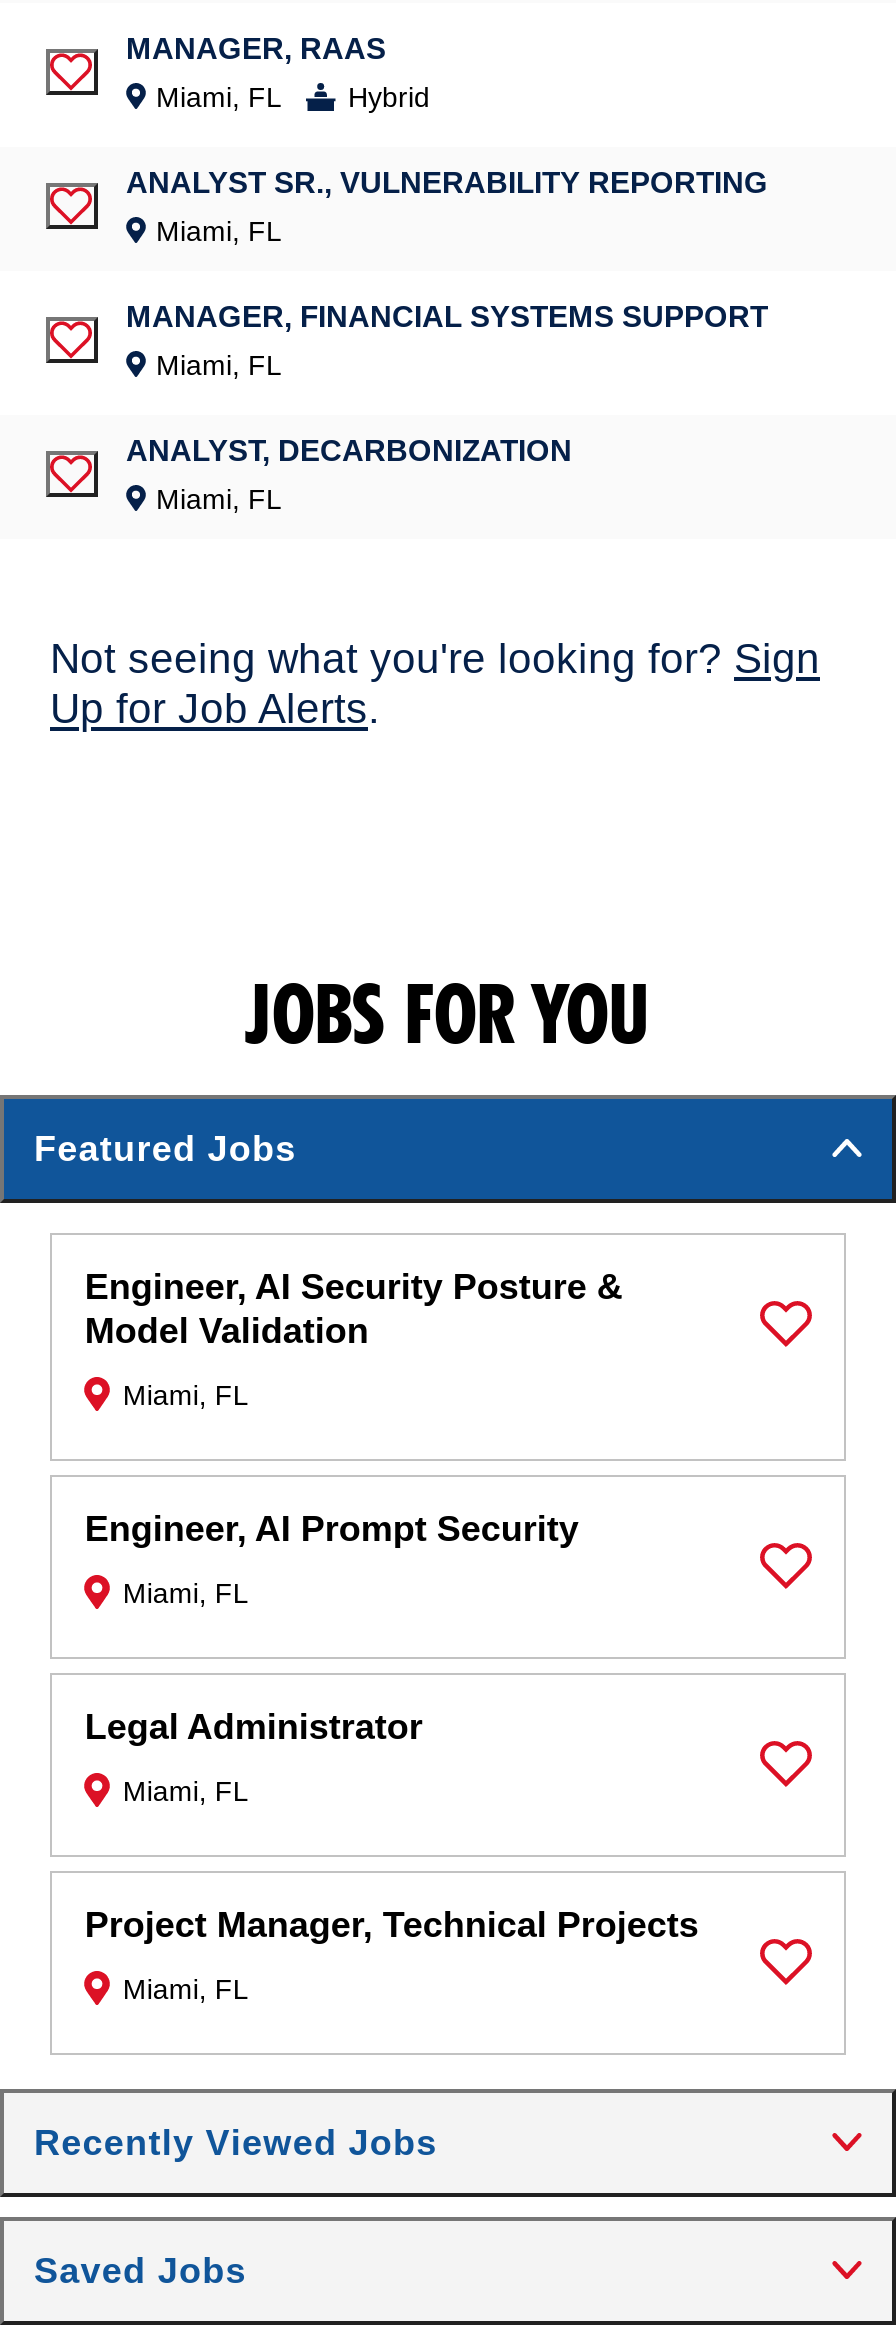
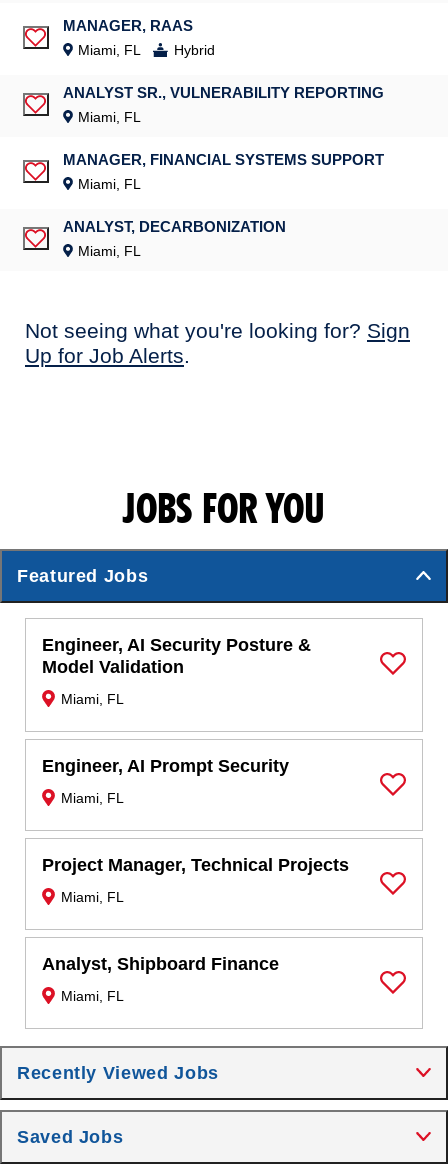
- Legal Administrator

+ Analyst, Shipboard Finance

moved up: Project Manager, Technical Projects
